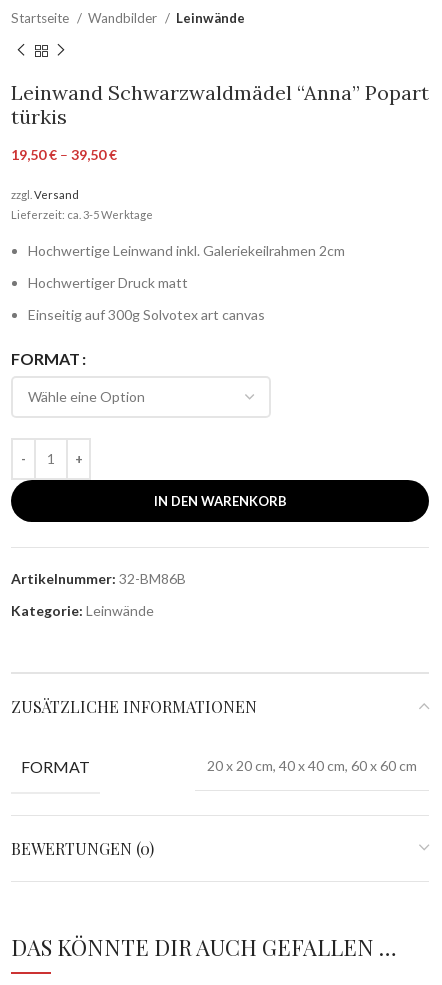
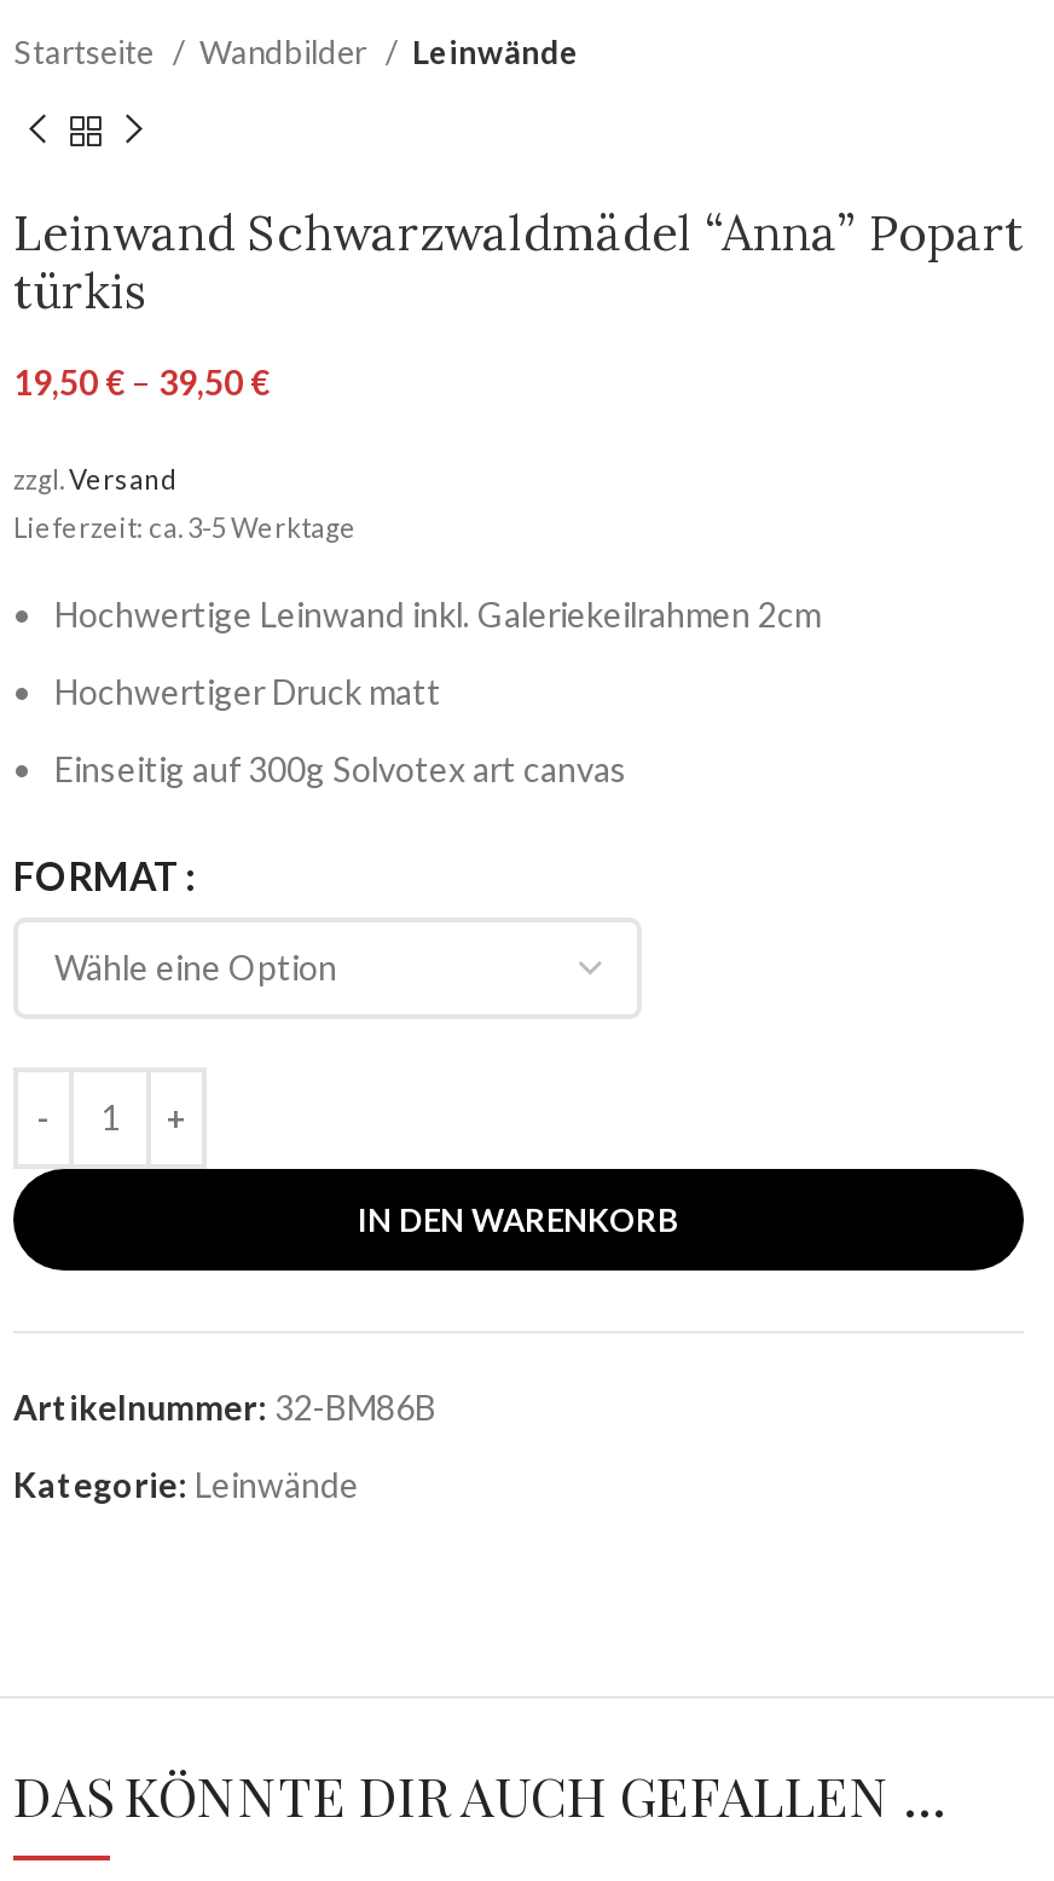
- ZUSÄTZLICHE INFORMATIONEN
- FORMAT
- 20 x 20 cm, 40 x 40 cm, 60 x 60 cm

- BEWERTUNGEN (0)
